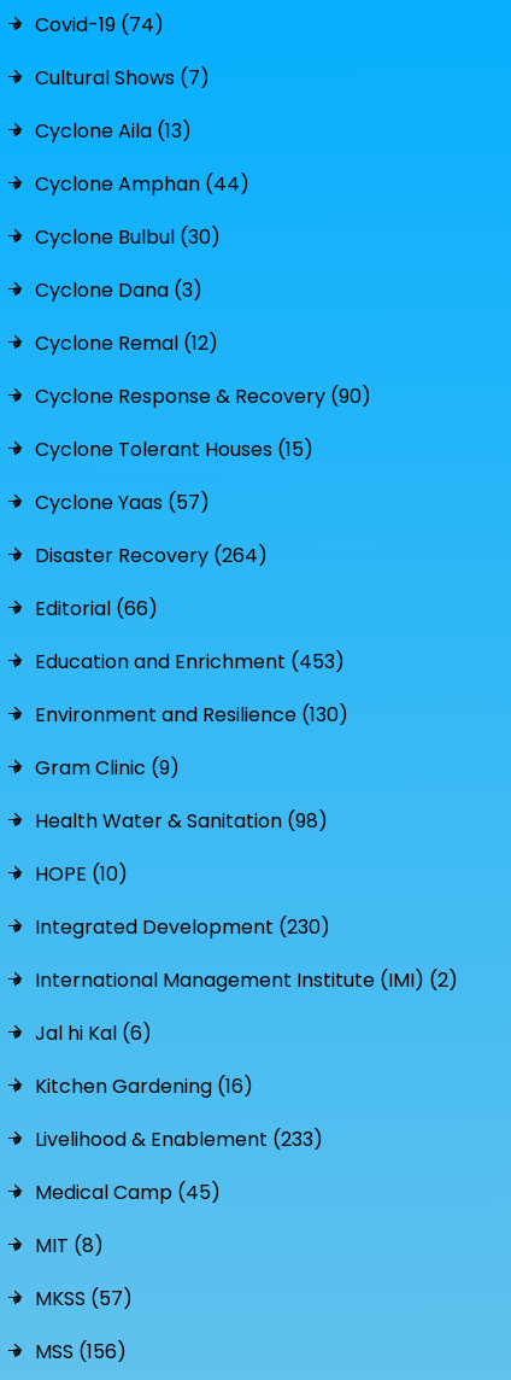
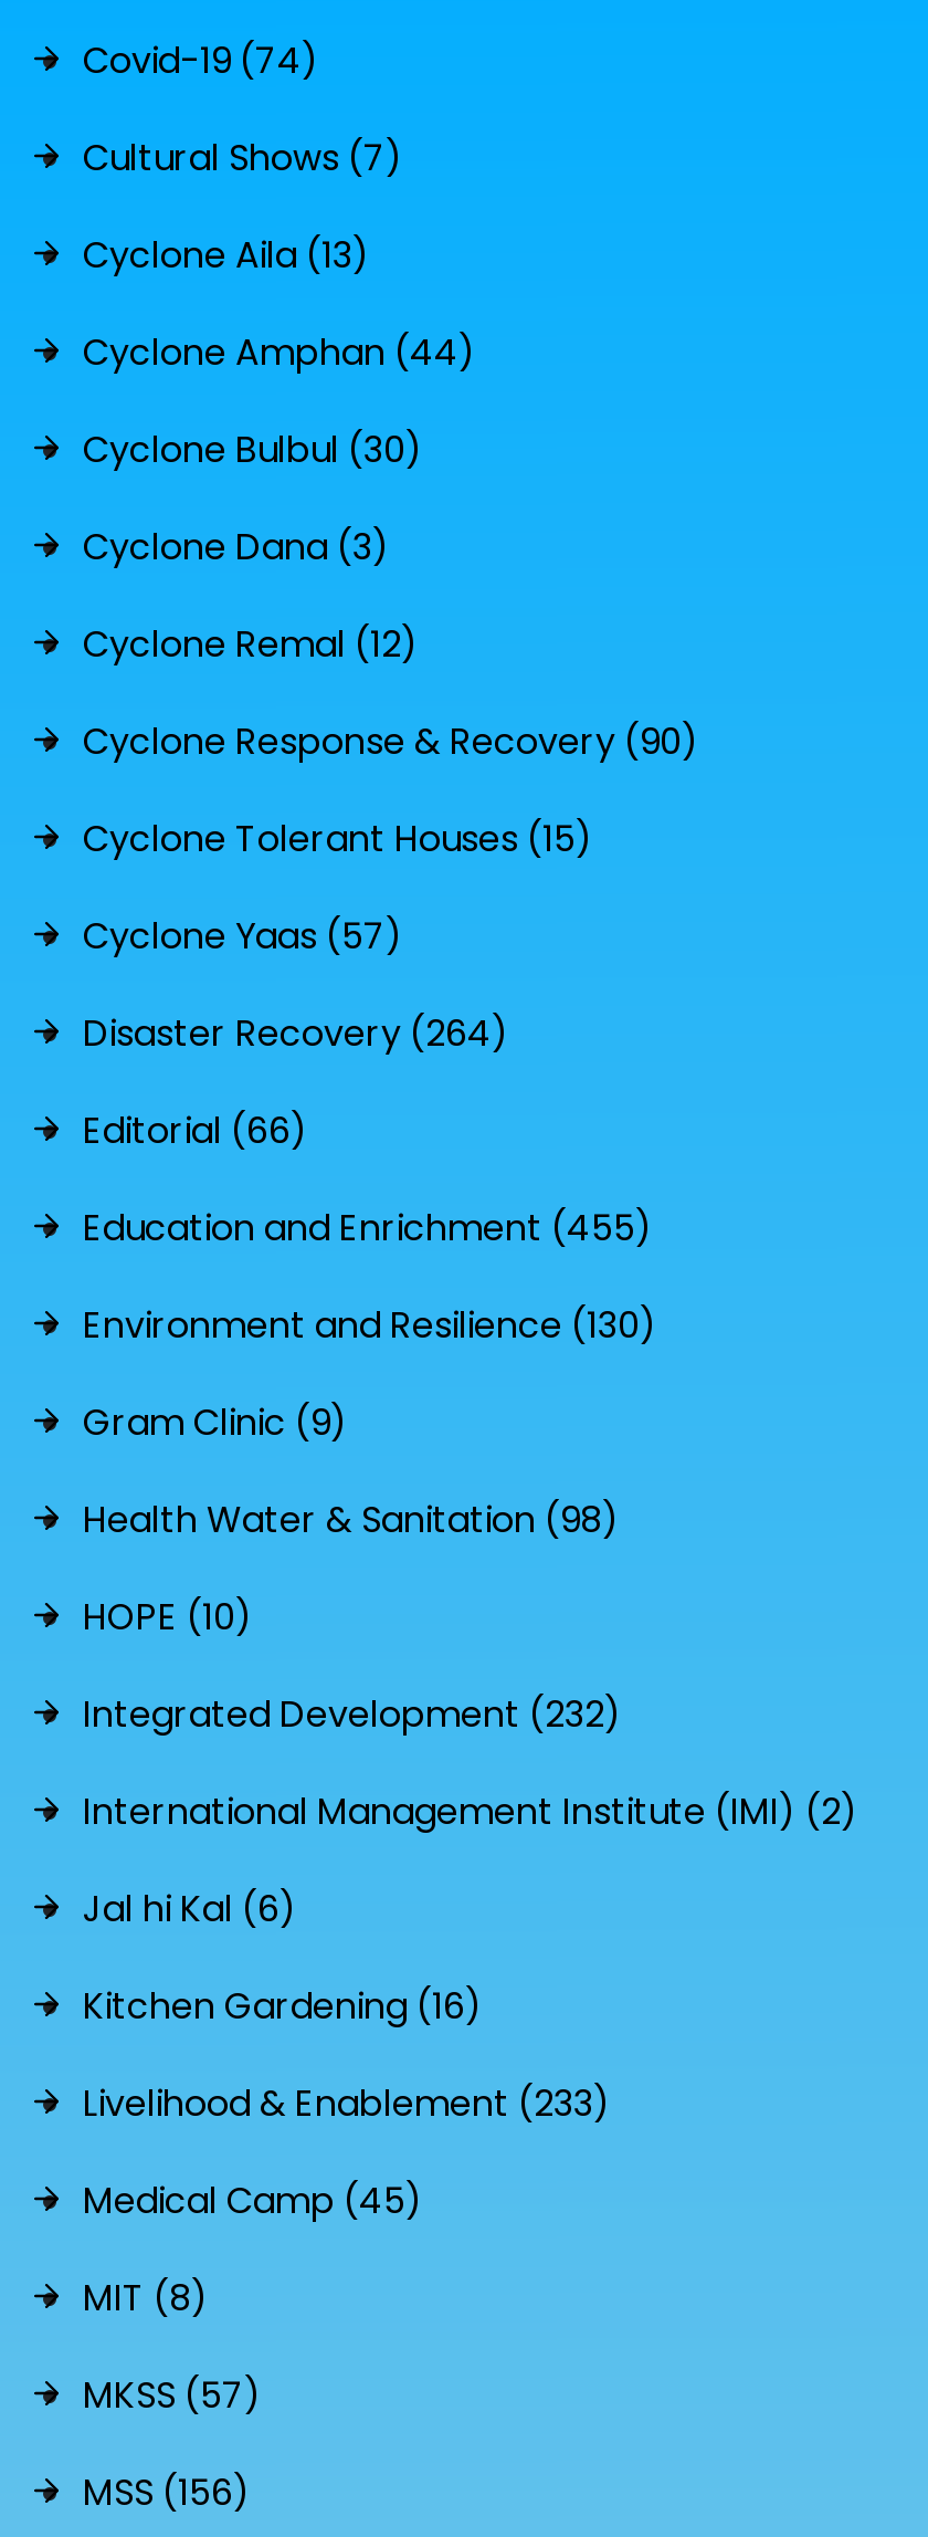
- Education and Enrichment (453)
+ Education and Enrichment (455)

- Integrated Development (230)
+ Integrated Development (232)
